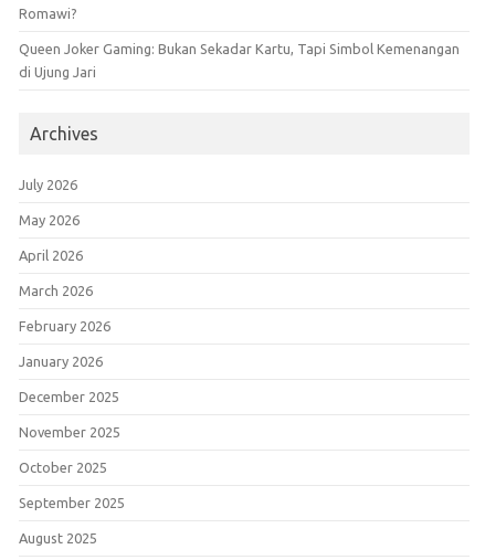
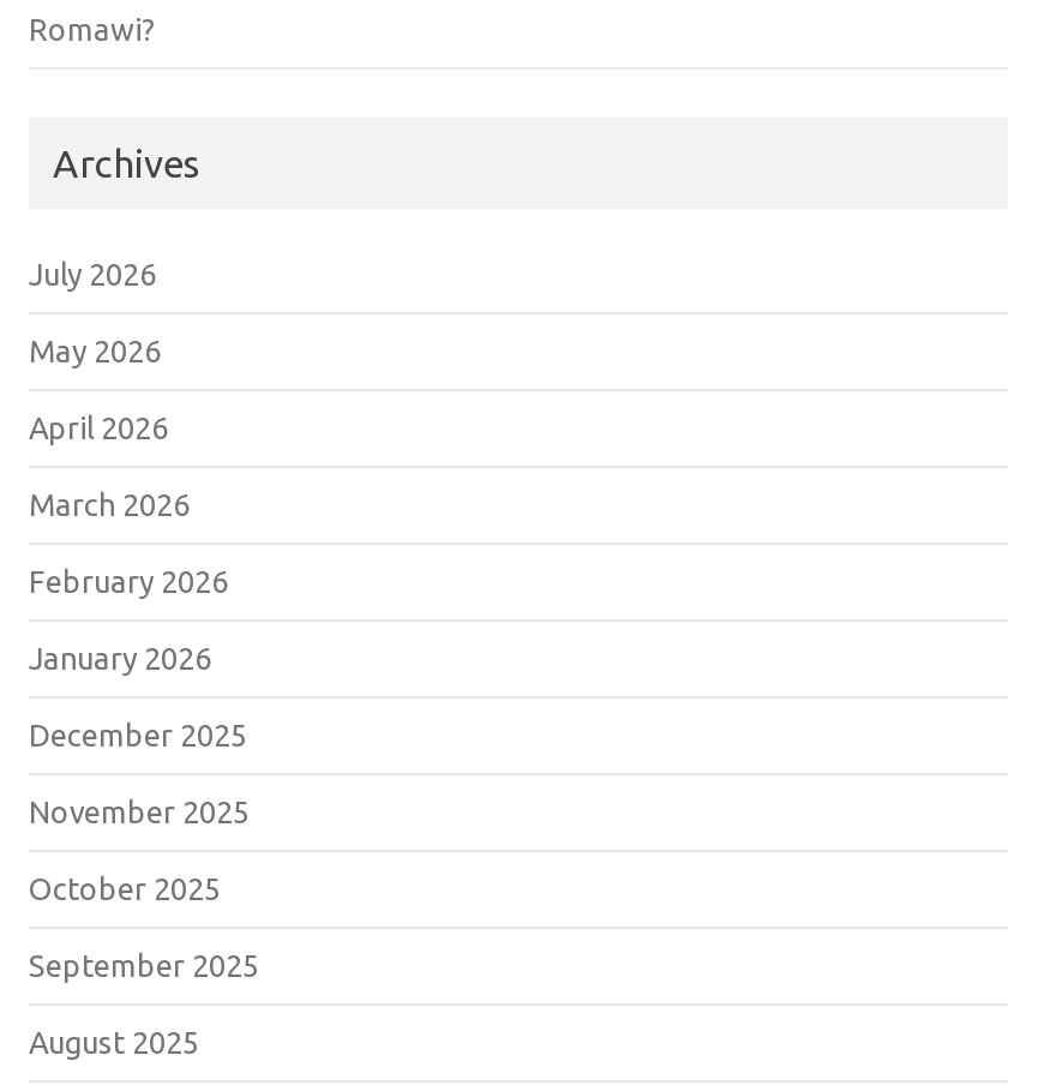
- Queen Joker Gaming: Bukan Sekadar Kartu, Tapi Simbol Kemenangan
- di Ujung Jari
